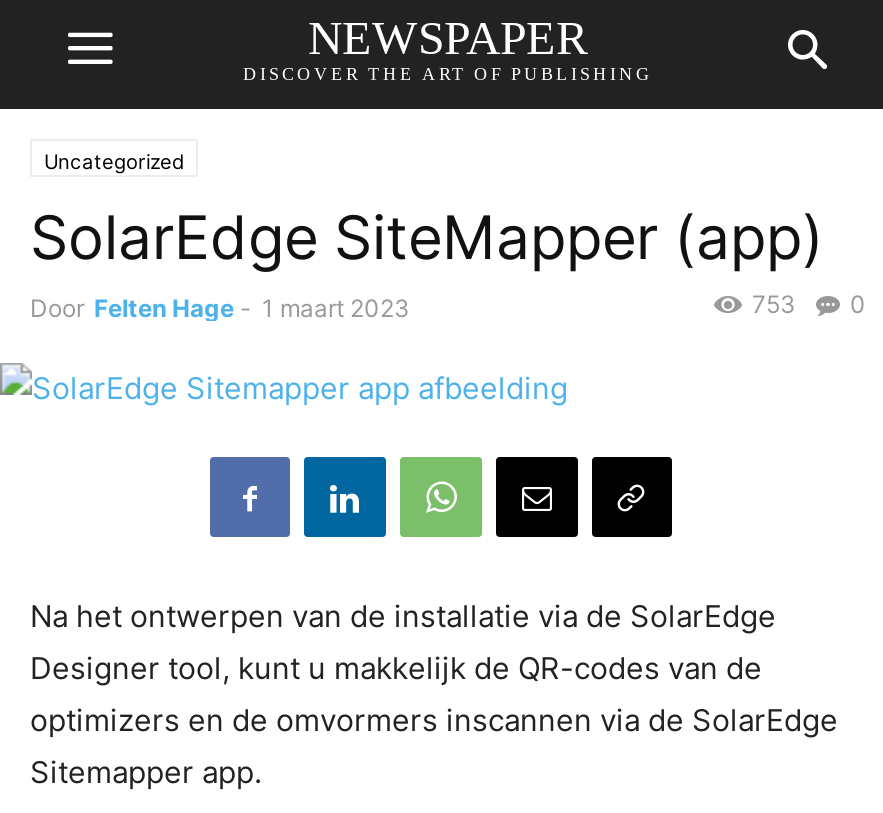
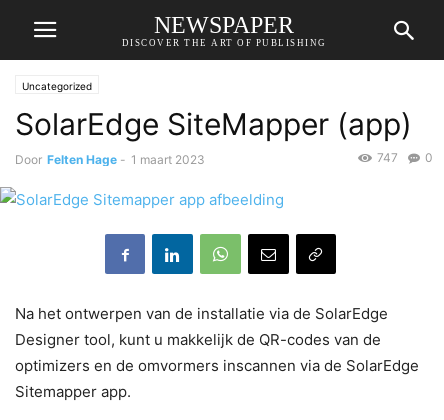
- 753 0
+ 747 0
